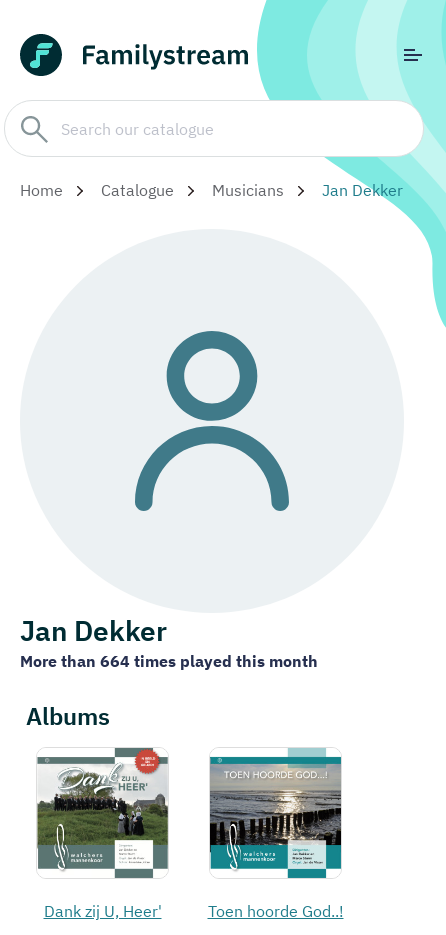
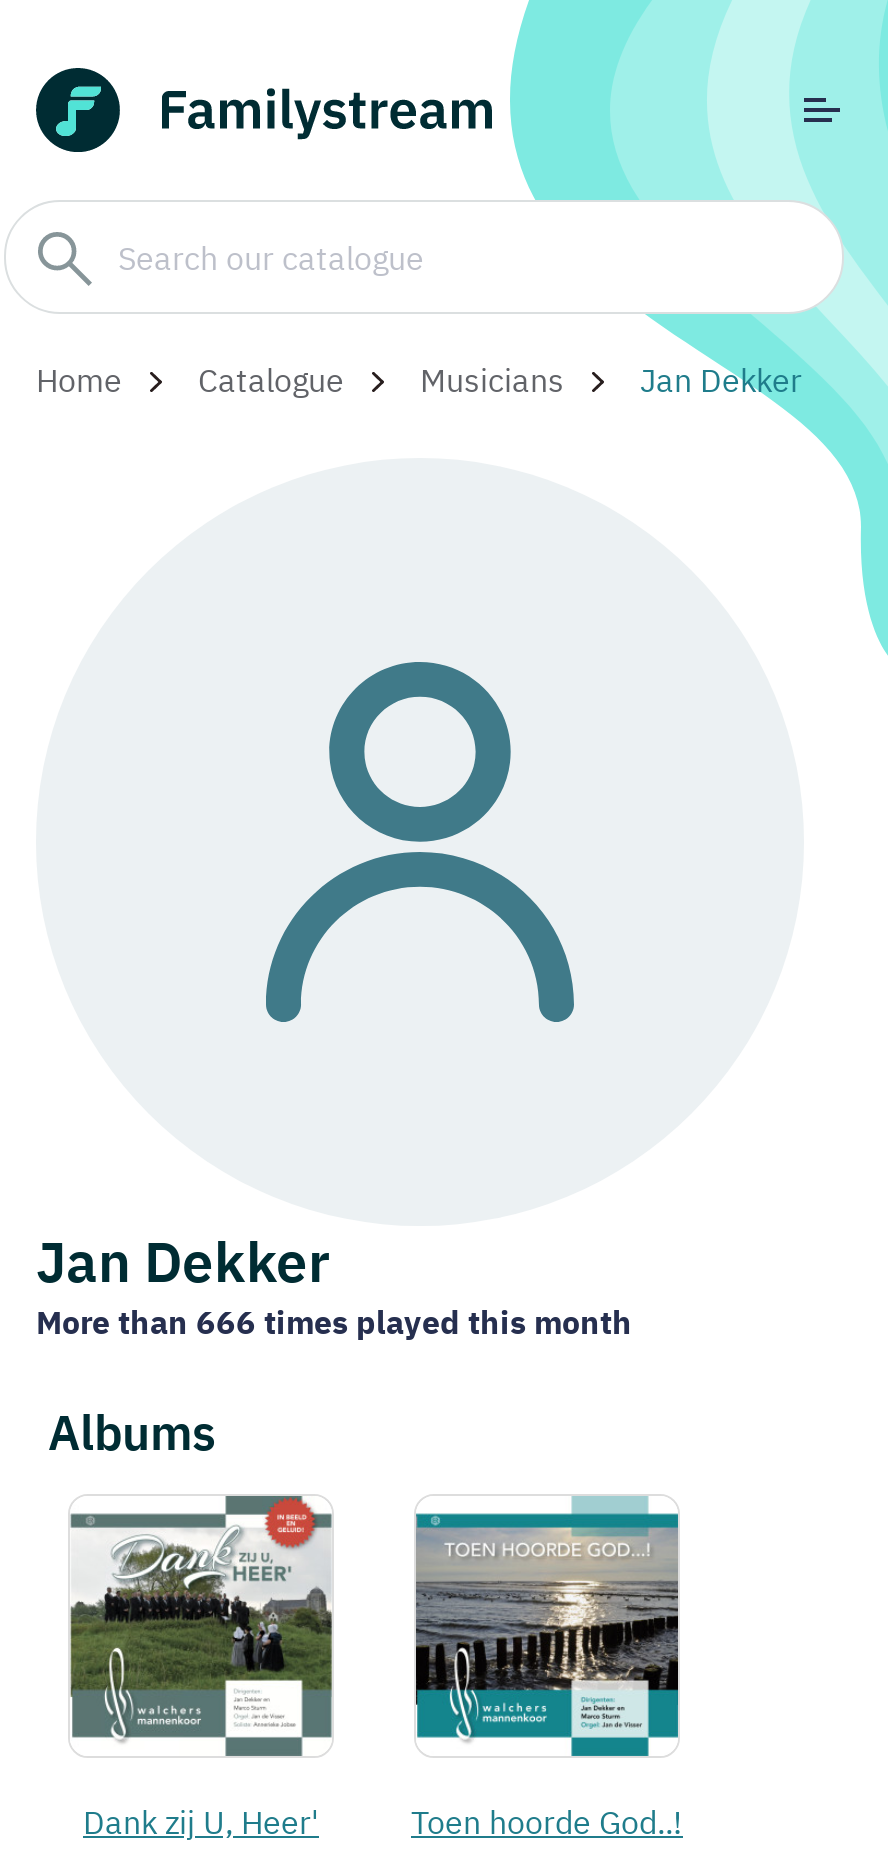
- More than 664 times played this month
+ More than 666 times played this month
